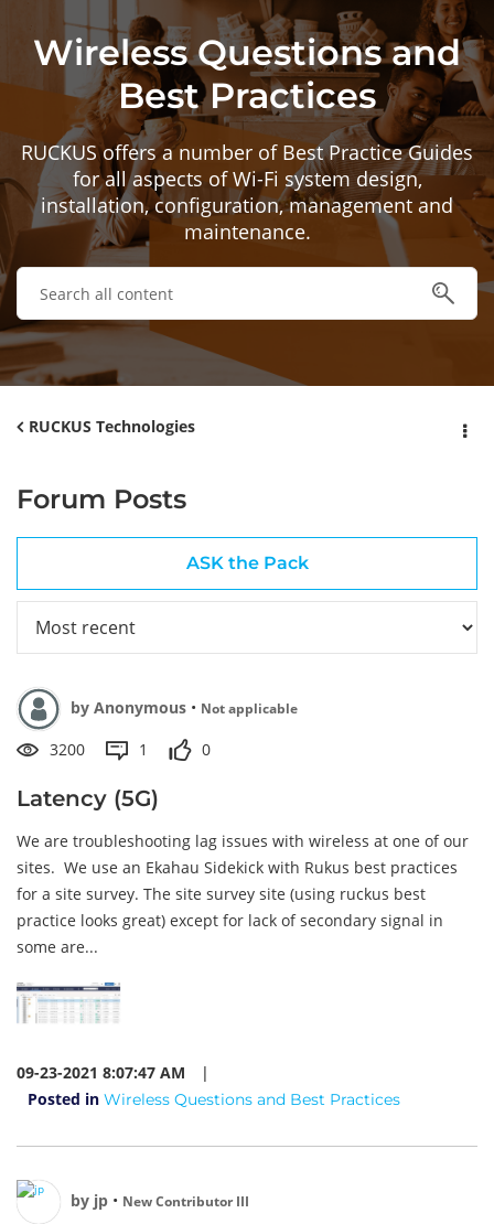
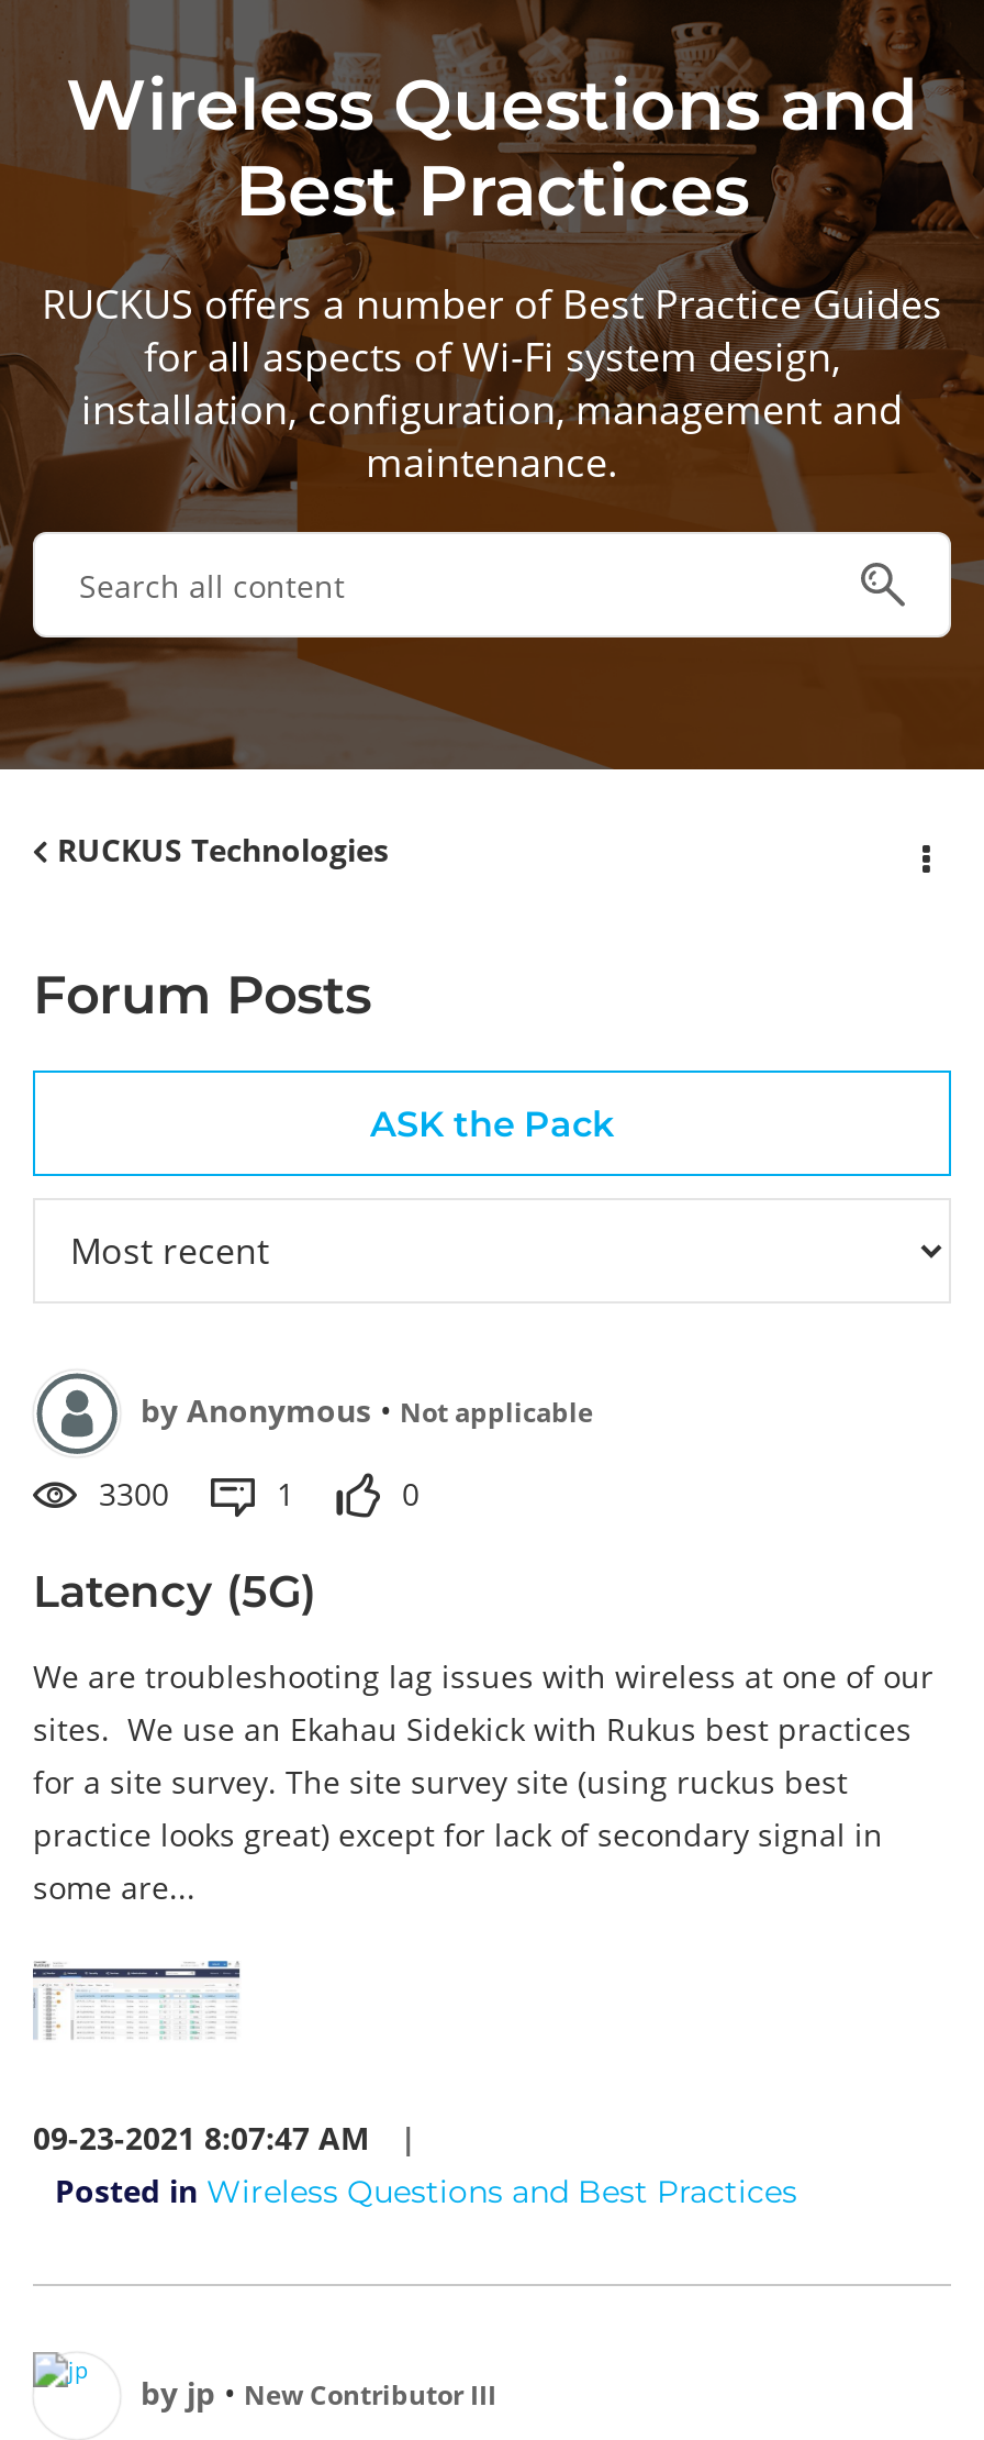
- 3200
+ 3300
